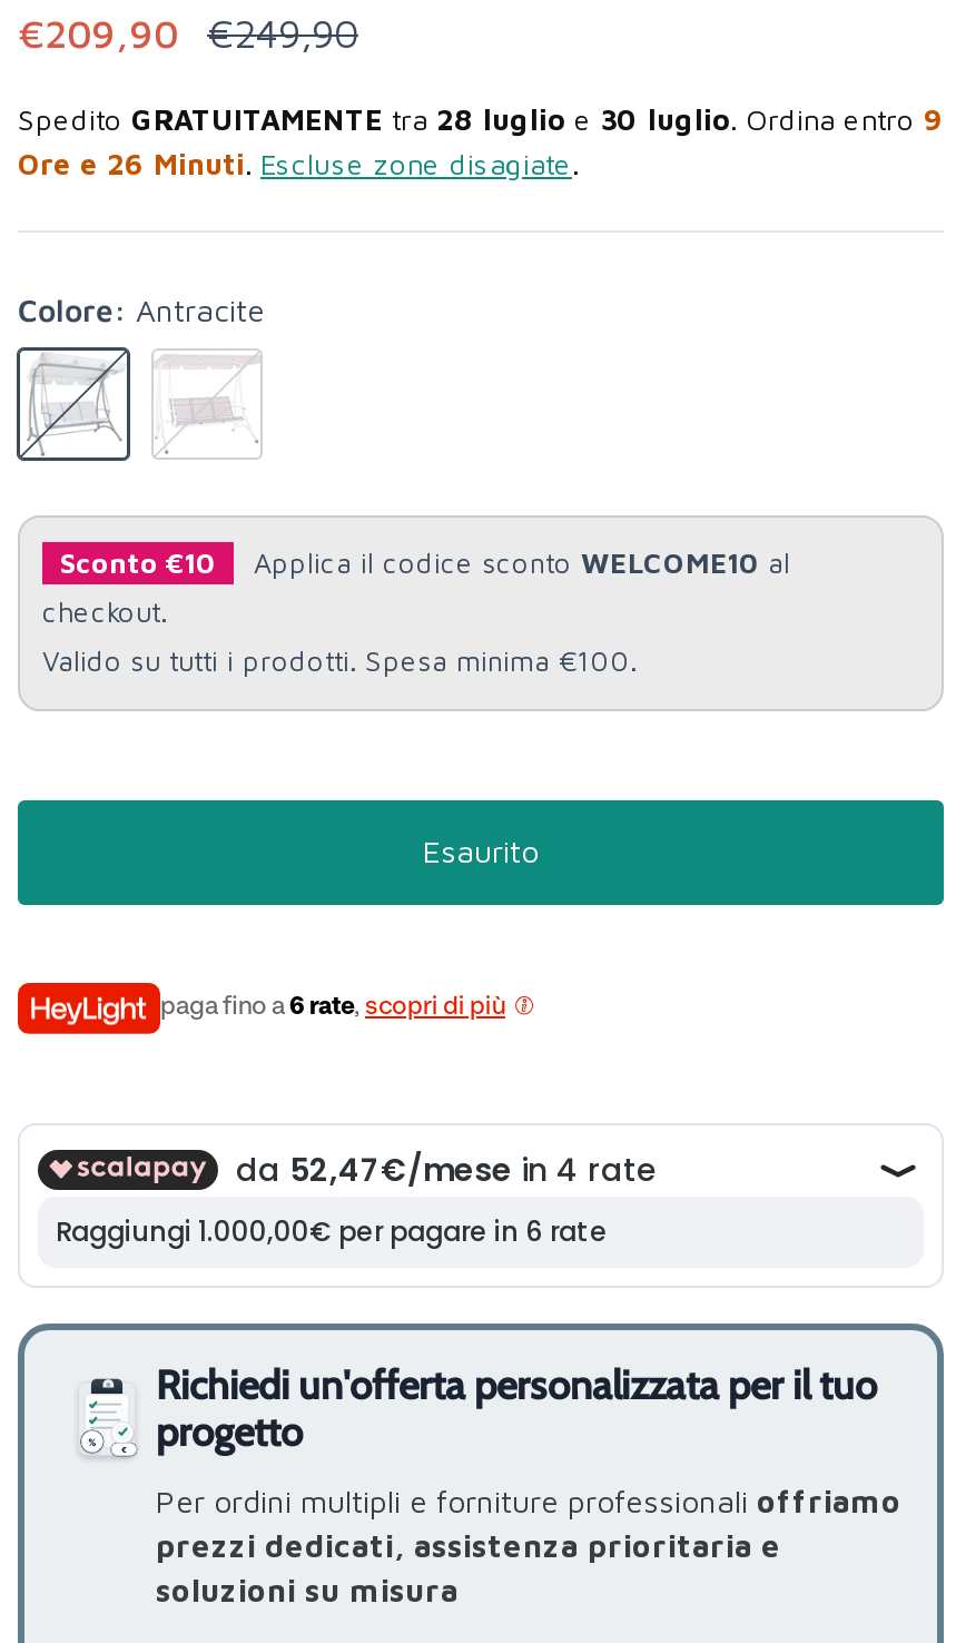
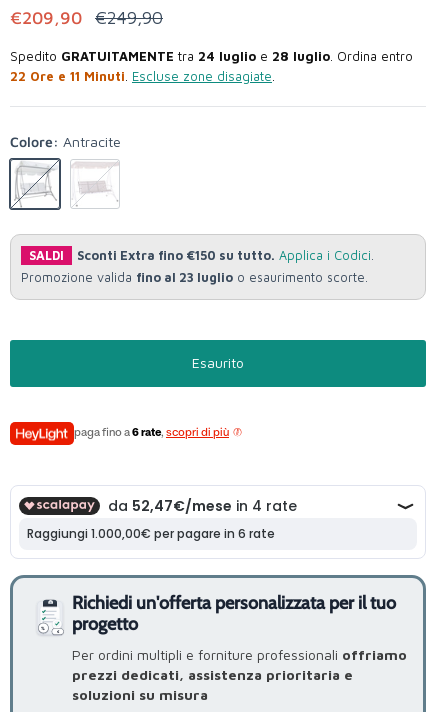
- Spedito GRATUITAMENTE tra 28 luglio e 30 luglio. Ordina entro 9
- Ore e 26 Minuti. Escluse zone disagiate.
+ Spedito GRATUITAMENTE tra 24 luglio e 28 luglio. Ordina entro
+ 22 Ore e 11 Minuti. Escluse zone disagiate.

- Sconto €10
- Applica il codice sconto WELCOME10 al
- checkout.
- Valido su tutti i prodotti. Spesa minima €100.
+ SALDI
+ Sconti Extra fino €150 su tutto. Applica i Codici.
+ Promozione valida fino al 23 luglio o esaurimento scorte.
